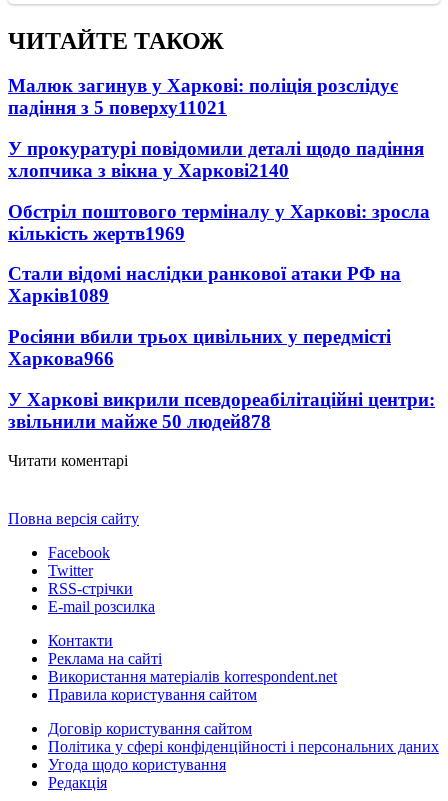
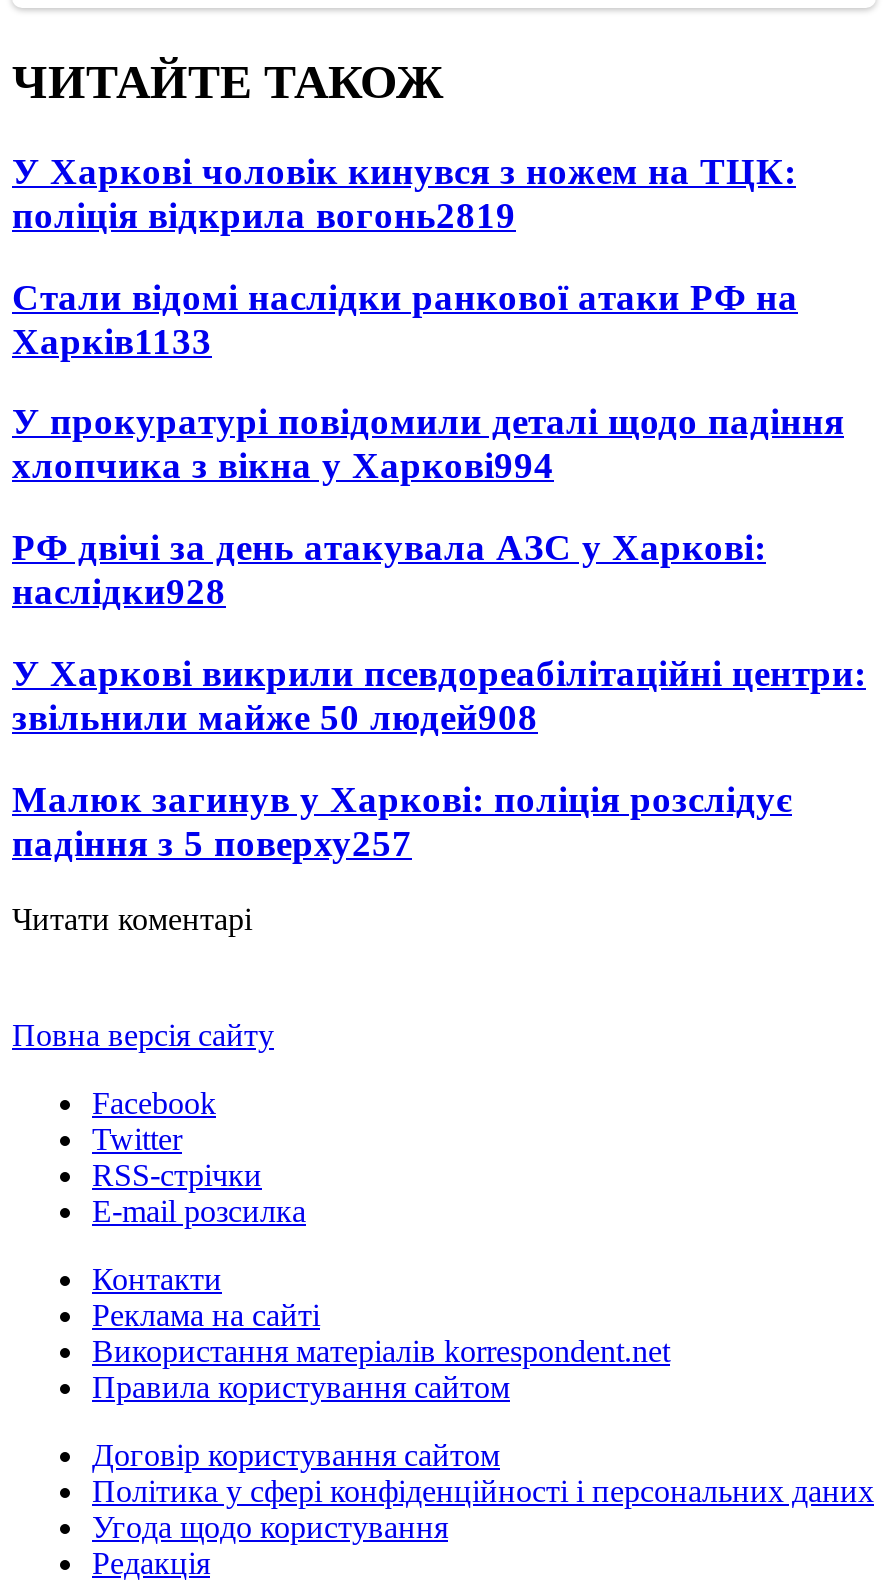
+ У Харкові чоловік кинувся з ножем на ТЦК:
+ поліція відкрила вогонь2819
+ Харків1133
+ хлопчика з вікна у Харкові994
+ РФ двічі за день атакувала АЗС у Харкові:
+ наслідки928
+ звільнили майже 50 людей908

moved down: Малюк загинув у Харкові: поліція розслідує

- падіння з 5 поверху11021
- хлопчика з вікна у Харкові2140
- Обстріл поштового терміналу у Харкові: зросла
- кількість жертв1969
- Харків1089
- Росіяни вбили трьох цивільних у передмісті
- Харкова966
- звільнили майже 50 людей878
+ падіння з 5 поверху257

moved up: У прокуратурі повідомили деталі щодо падіння

moved up: Стали відомі наслідки ранкової атаки РФ на

moved up: У Харкові викрили псевдореабілітаційні центри:
